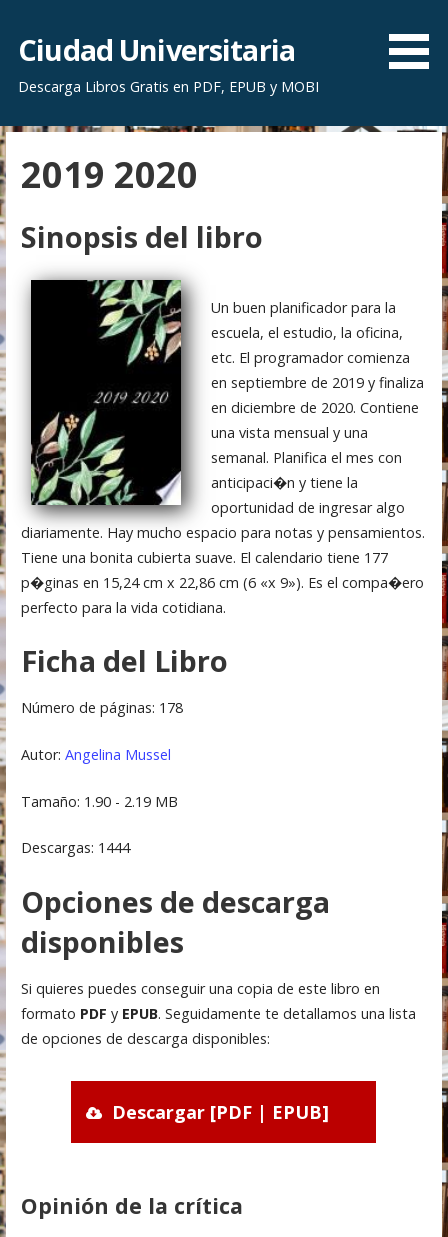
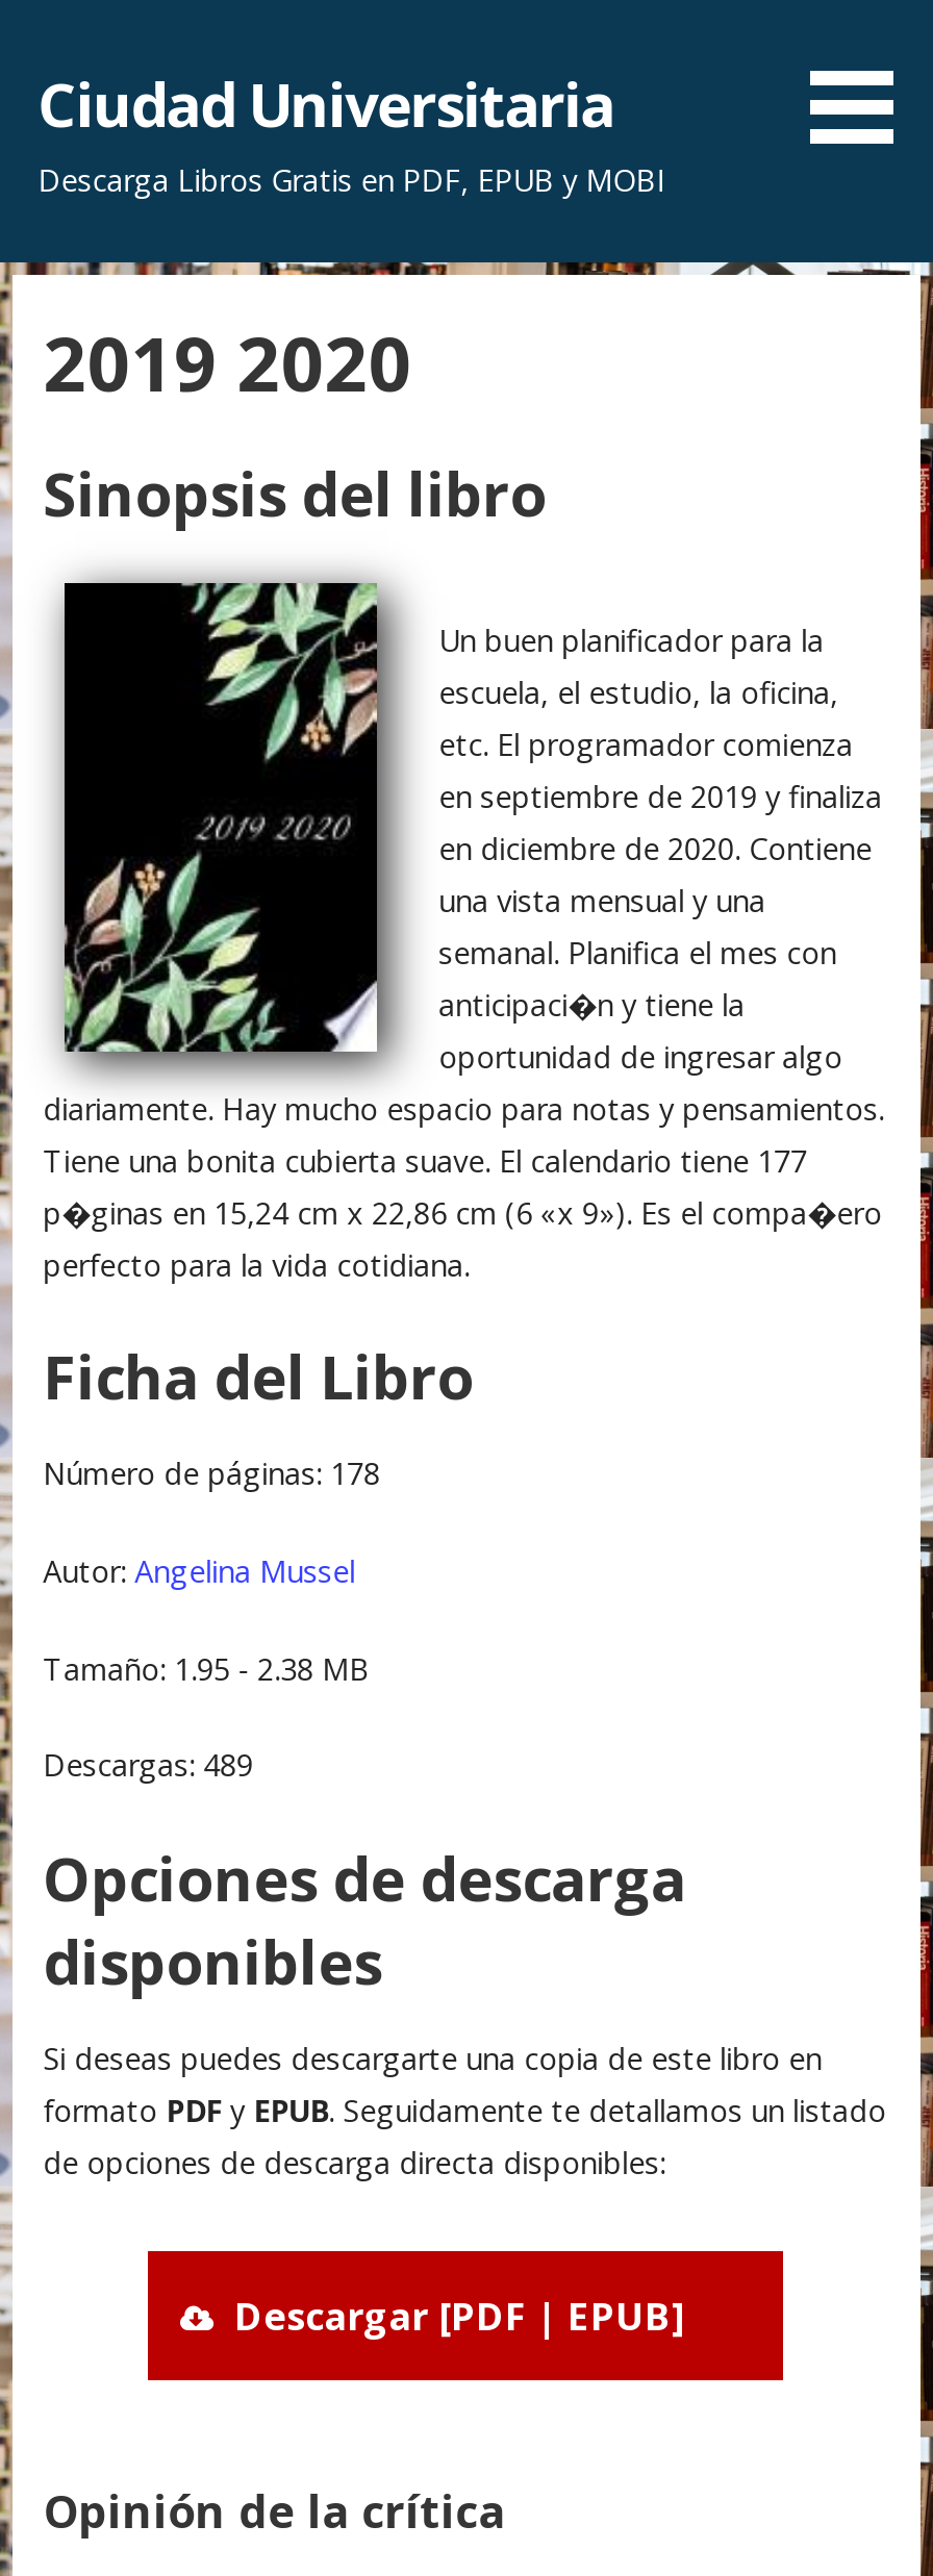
- Tamaño: 1.90 - 2.19 MB
+ Tamaño: 1.95 - 2.38 MB

- Descargas: 1444
+ Descargas: 489

- Si quieres puedes conseguir una copia de este libro en
- formato PDF y EPUB. Seguidamente te detallamos una lista
- de opciones de descarga disponibles:
+ Si deseas puedes descargarte una copia de este libro en
+ formato PDF y EPUB. Seguidamente te detallamos un listado
+ de opciones de descarga directa disponibles:
